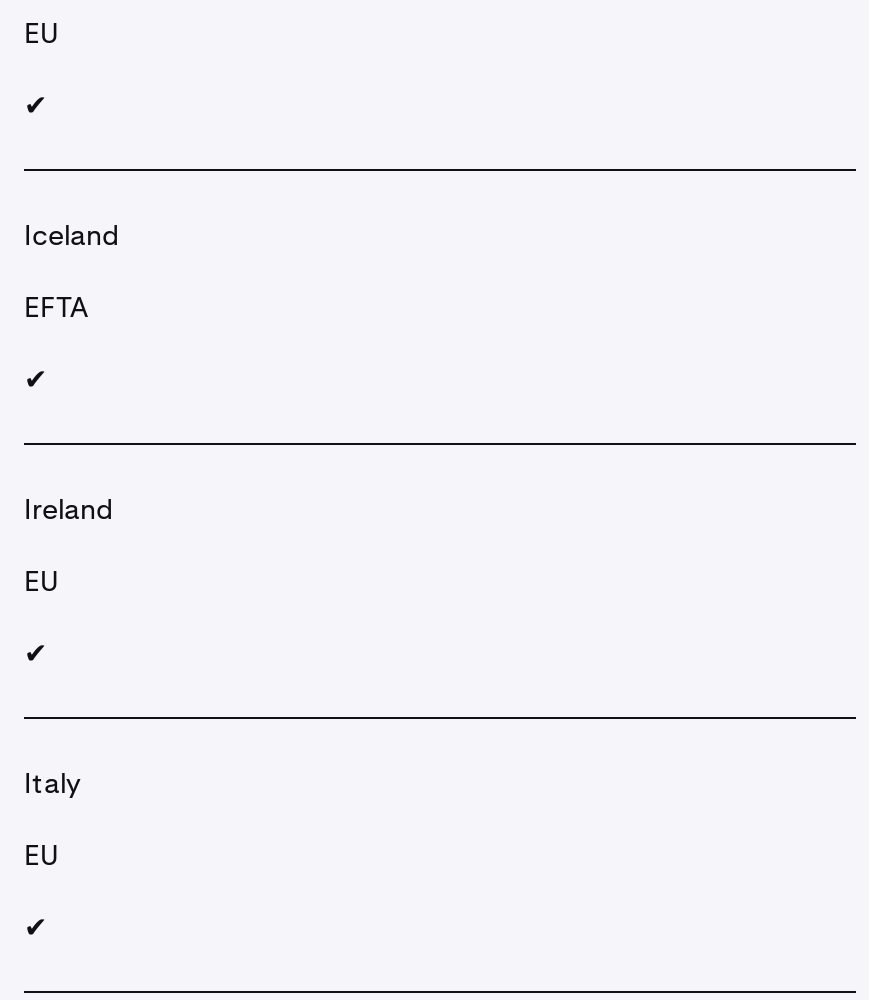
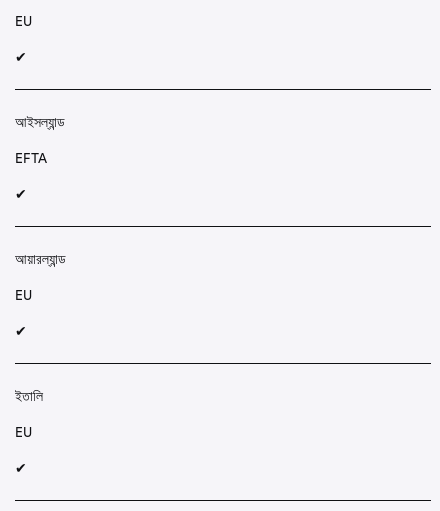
- Iceland
+ আইসল্যান্ড

- Ireland
+ আয়ারল্যান্ড

- Italy
+ ইতালি
